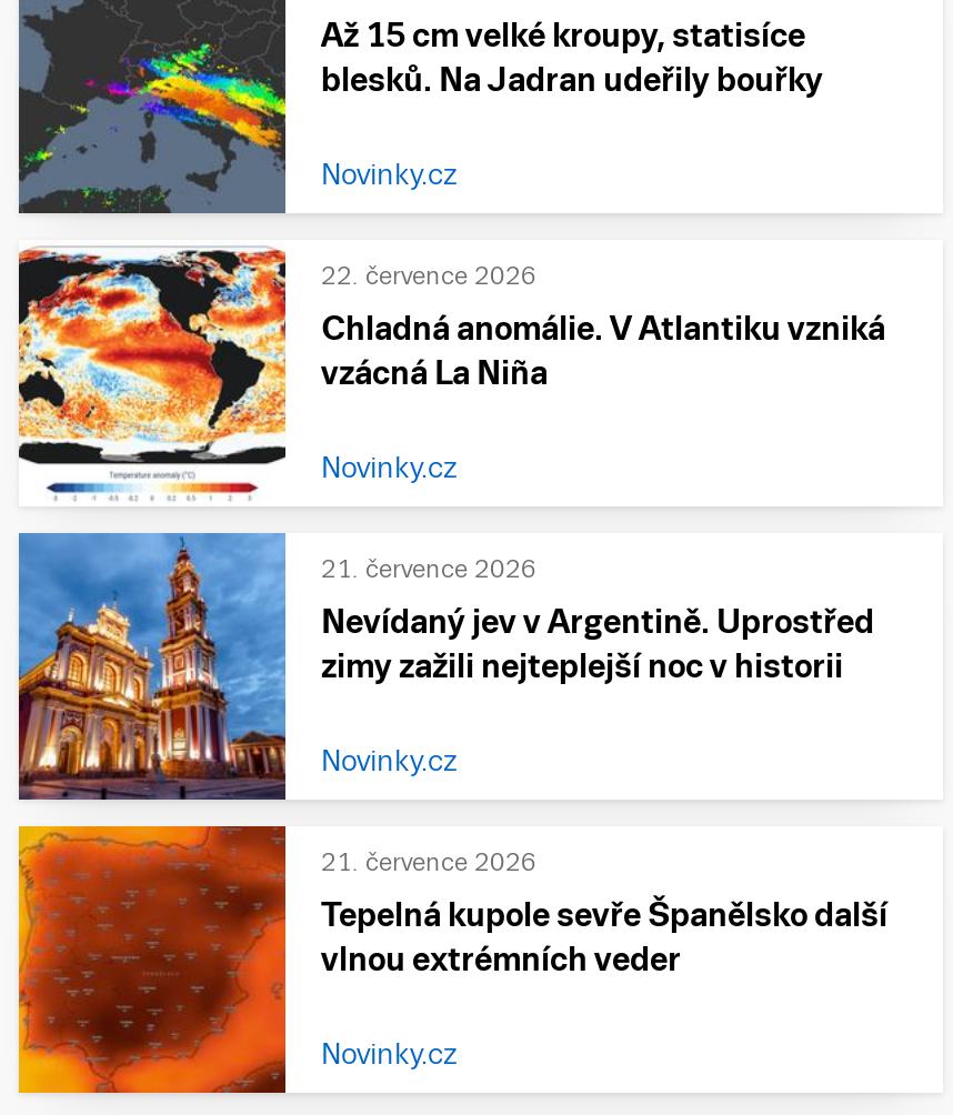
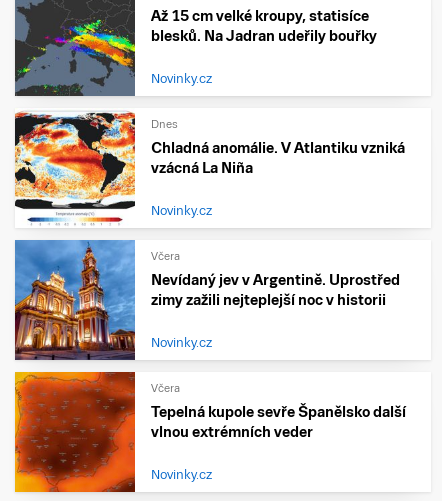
- 22. července 2026
+ Dnes

- 21. července 2026
+ Včera

- 21. července 2026
+ Včera
